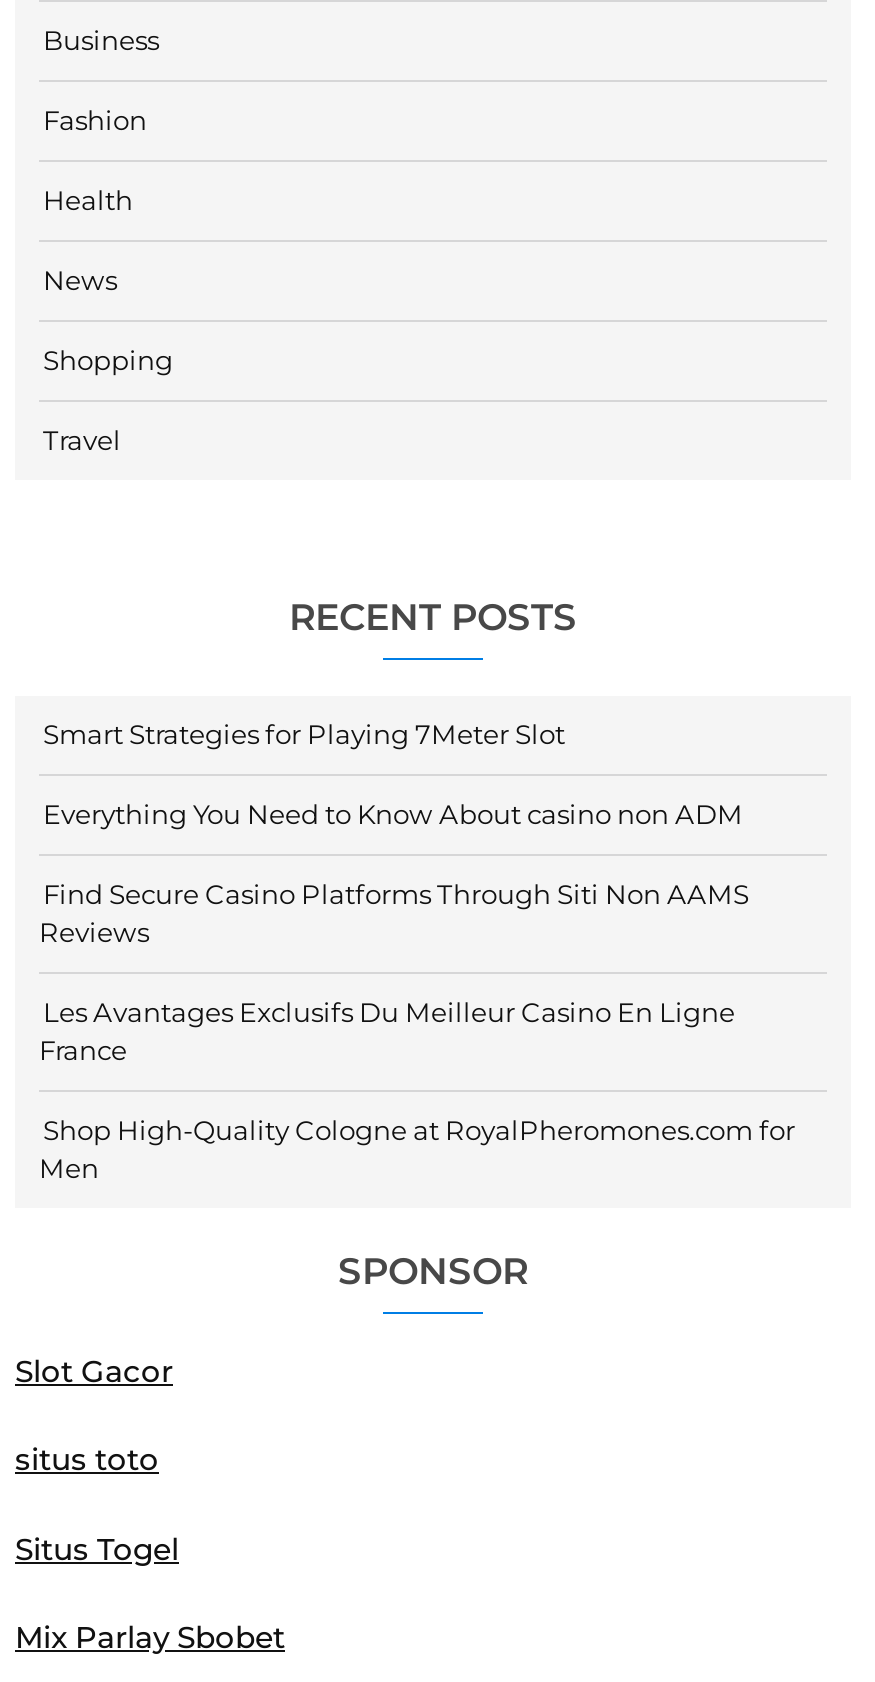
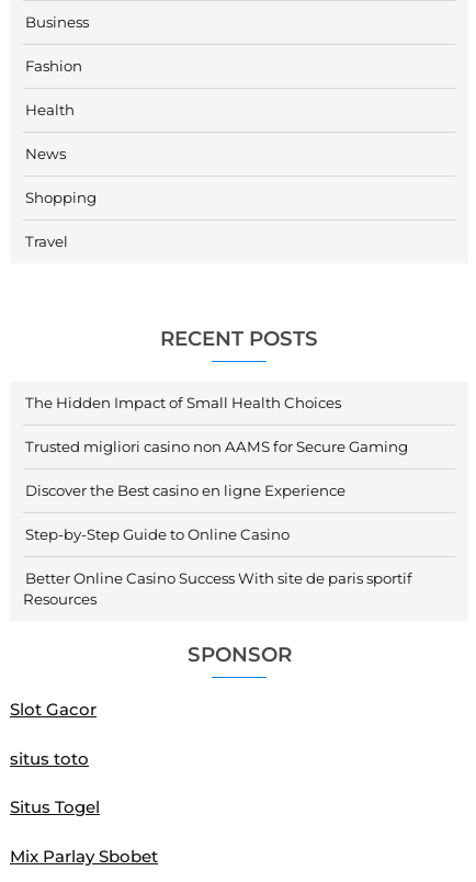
- Smart Strategies for Playing 7Meter Slot
+ The Hidden Impact of Small Health Choices

- Everything You Need to Know About casino non ADM
+ Trusted migliori casino non AAMS for Secure Gaming

- Find Secure Casino Platforms Through Siti Non AAMS
- Reviews
+ Discover the Best casino en ligne Experience

- Les Avantages Exclusifs Du Meilleur Casino En Ligne
- France
+ Step-by-Step Guide to Online Casino

- Shop High-Quality Cologne at RoyalPheromones.com for
- Men
+ Better Online Casino Success With site de paris sportif
+ Resources
